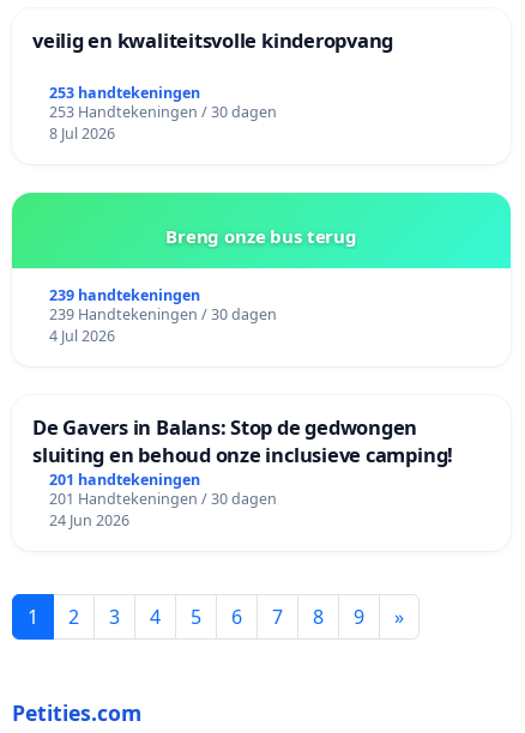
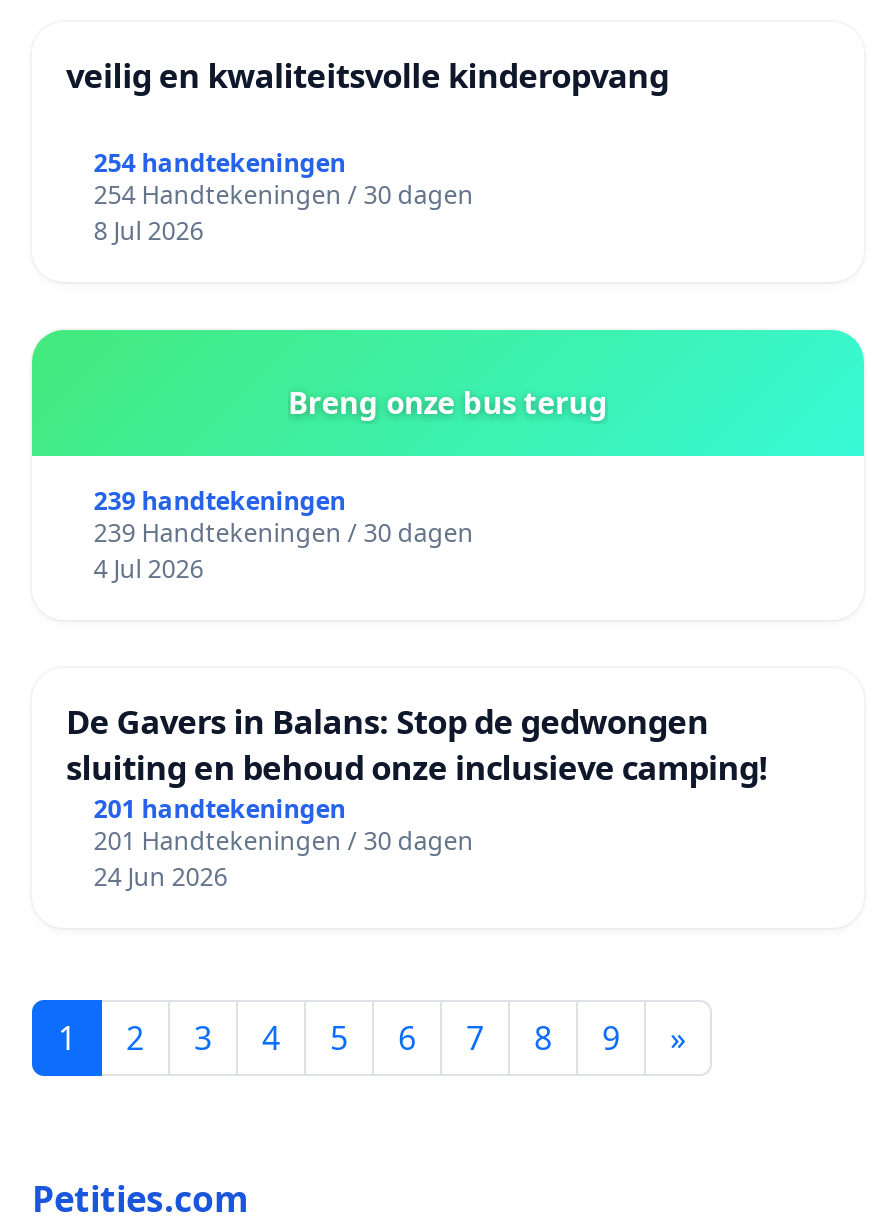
- 253 handtekeningen
+ 254 handtekeningen

- 253 Handtekeningen / 30 dagen
+ 254 Handtekeningen / 30 dagen
